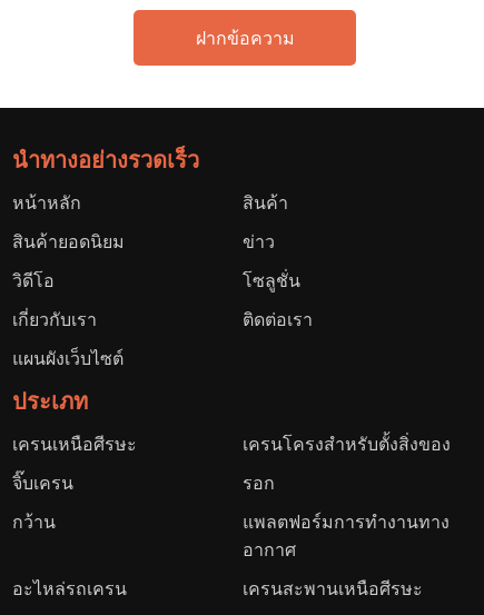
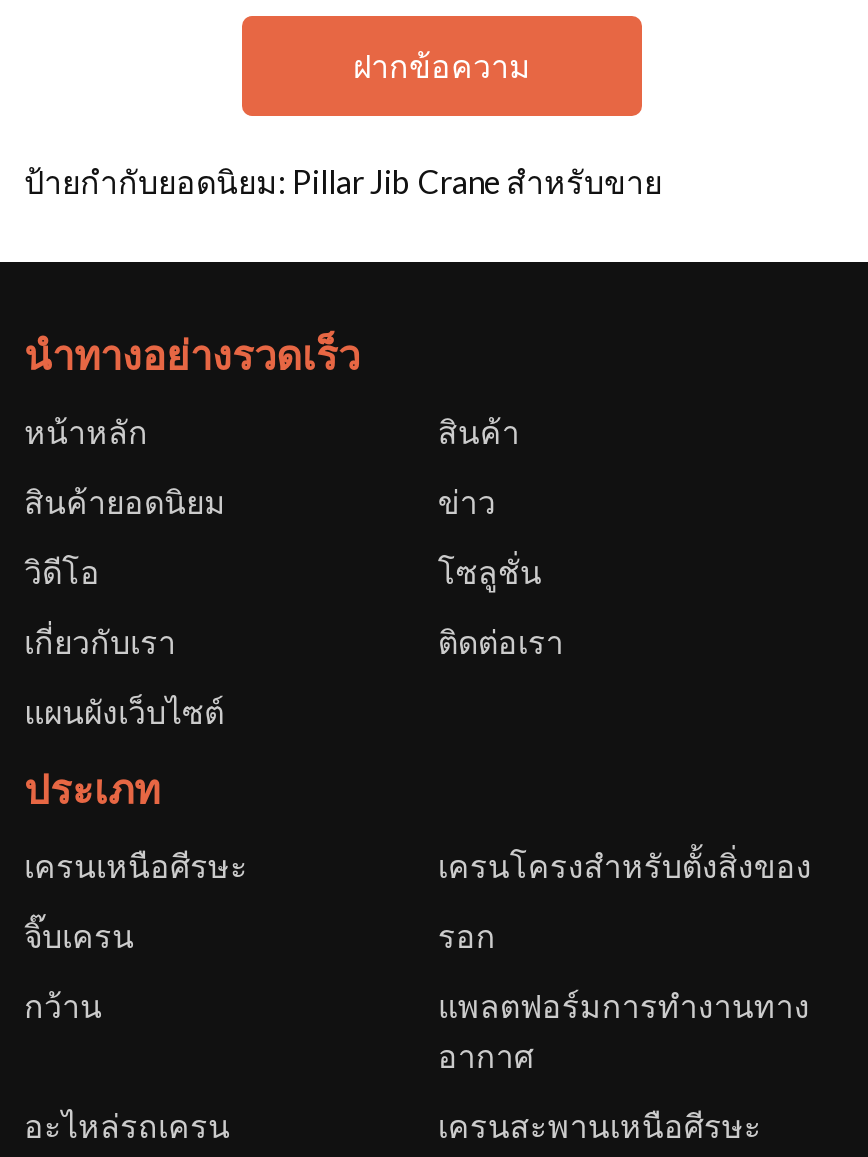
+ ป้ายกำกับยอดนิยม: Pillar Jib Crane สำหรับขาย
